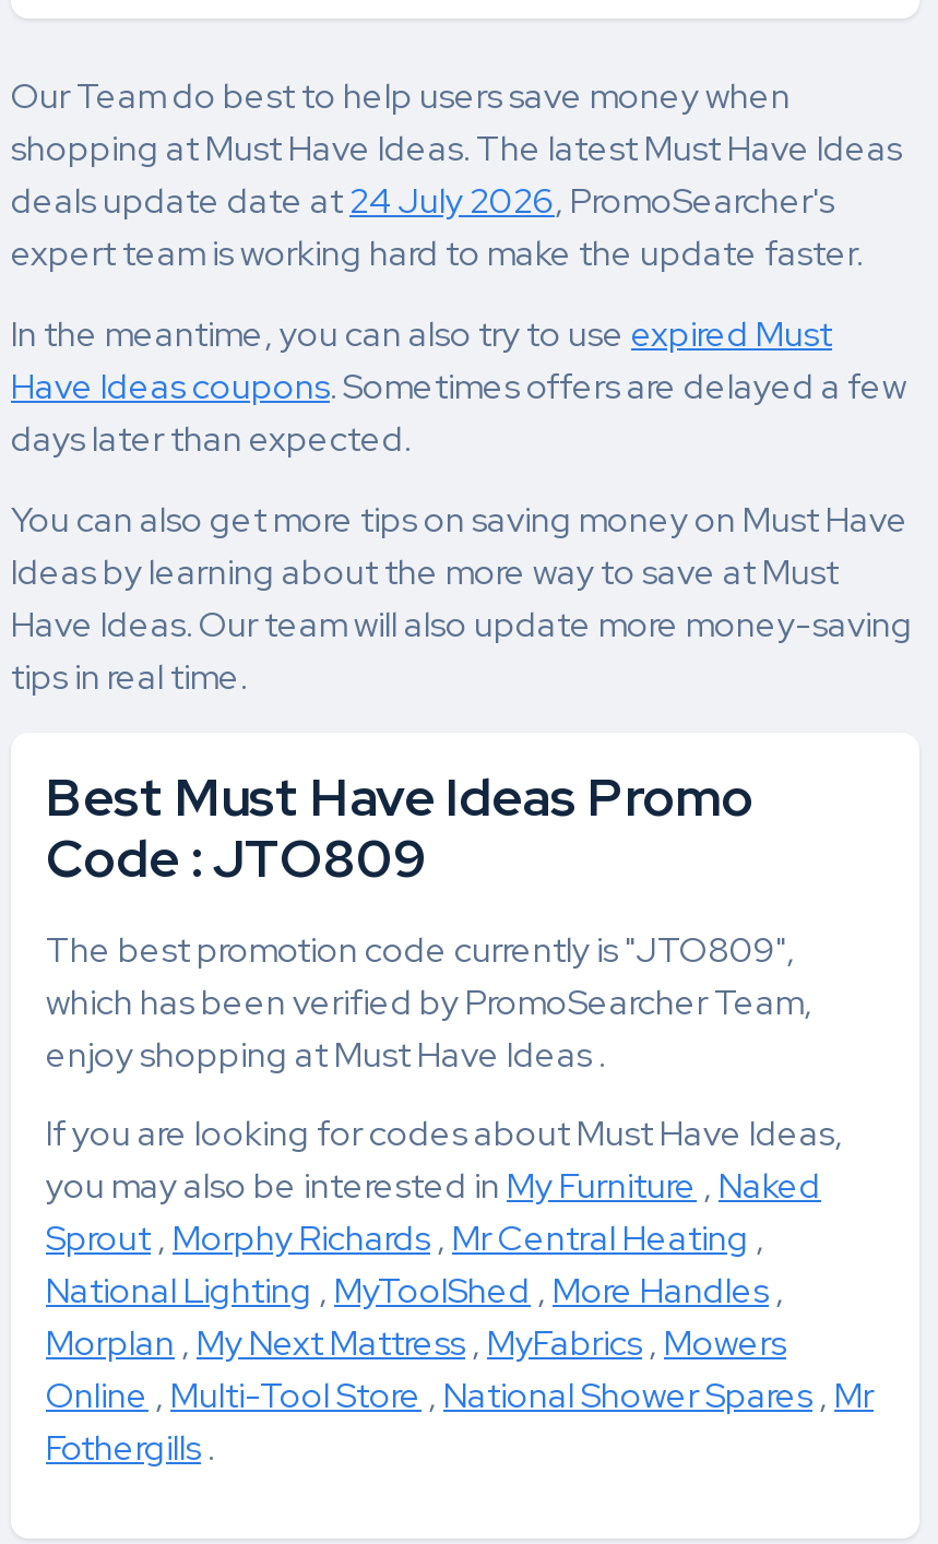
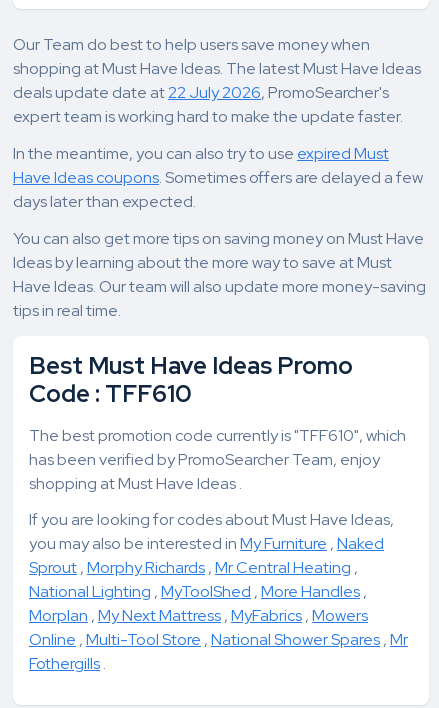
- deals update date at 24 July 2026, PromoSearcher's
+ deals update date at 22 July 2026, PromoSearcher's

- Code : JTO809
+ Code : TFF610

- The best promotion code currently is "JTO809",
- which has been verified by PromoSearcher Team,
- enjoy shopping at Must Have Ideas .
+ The best promotion code currently is "TFF610", which
+ has been verified by PromoSearcher Team, enjoy
+ shopping at Must Have Ideas .
